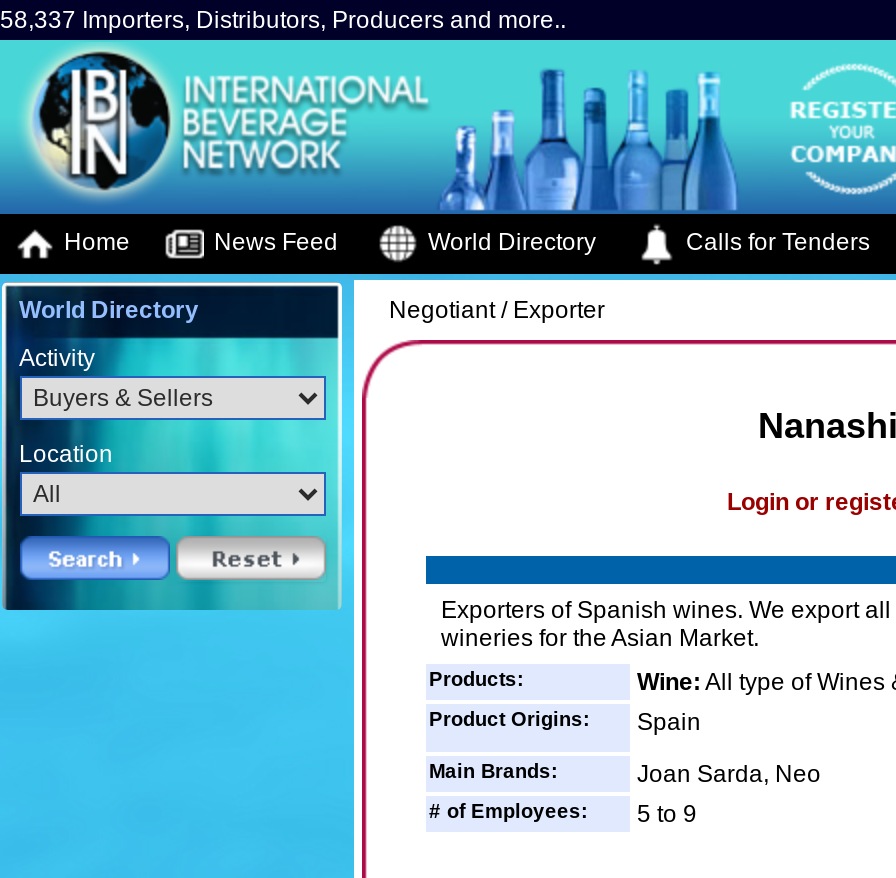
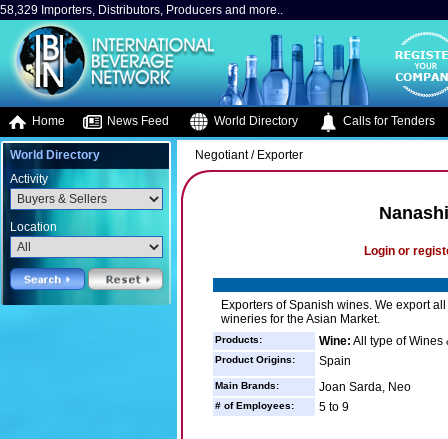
- 58,337 Importers, Distributors, Producers and more..
+ 58,329 Importers, Distributors, Producers and more..
